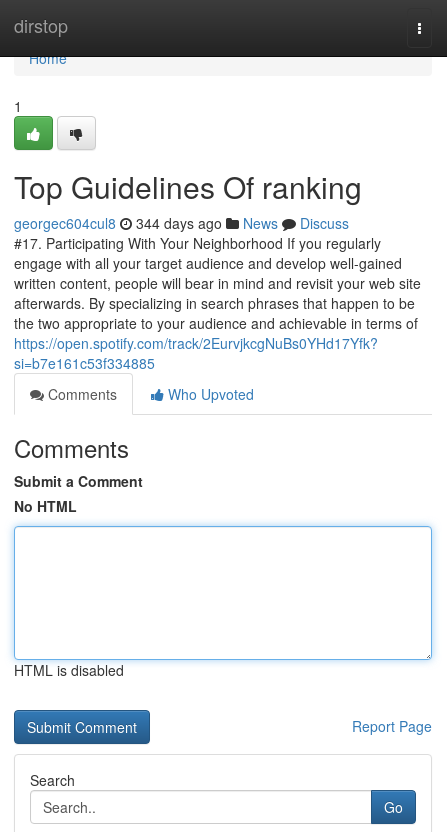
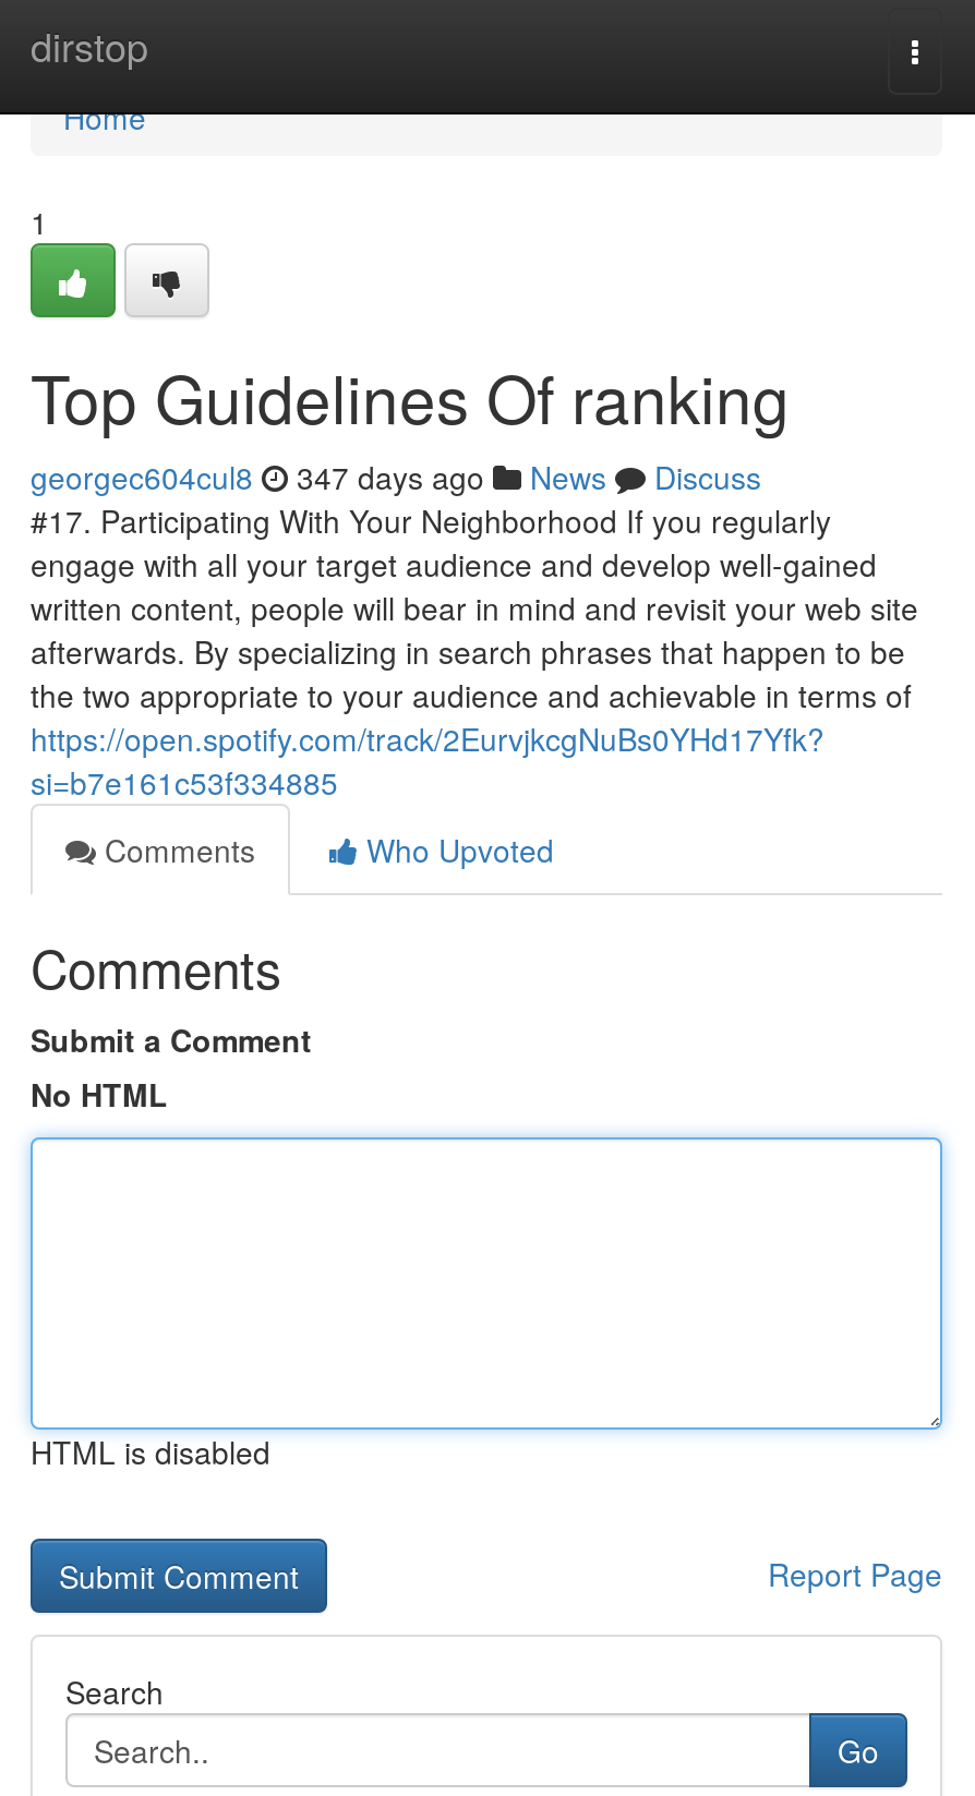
- georgec604cul8 344 days ago News Discuss
+ georgec604cul8 347 days ago News Discuss
